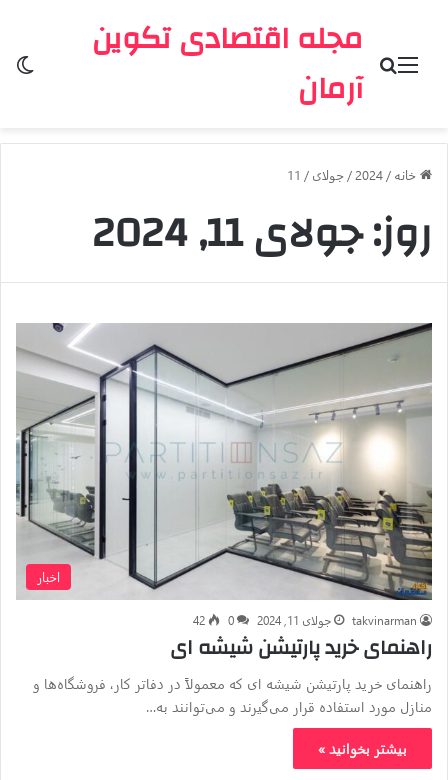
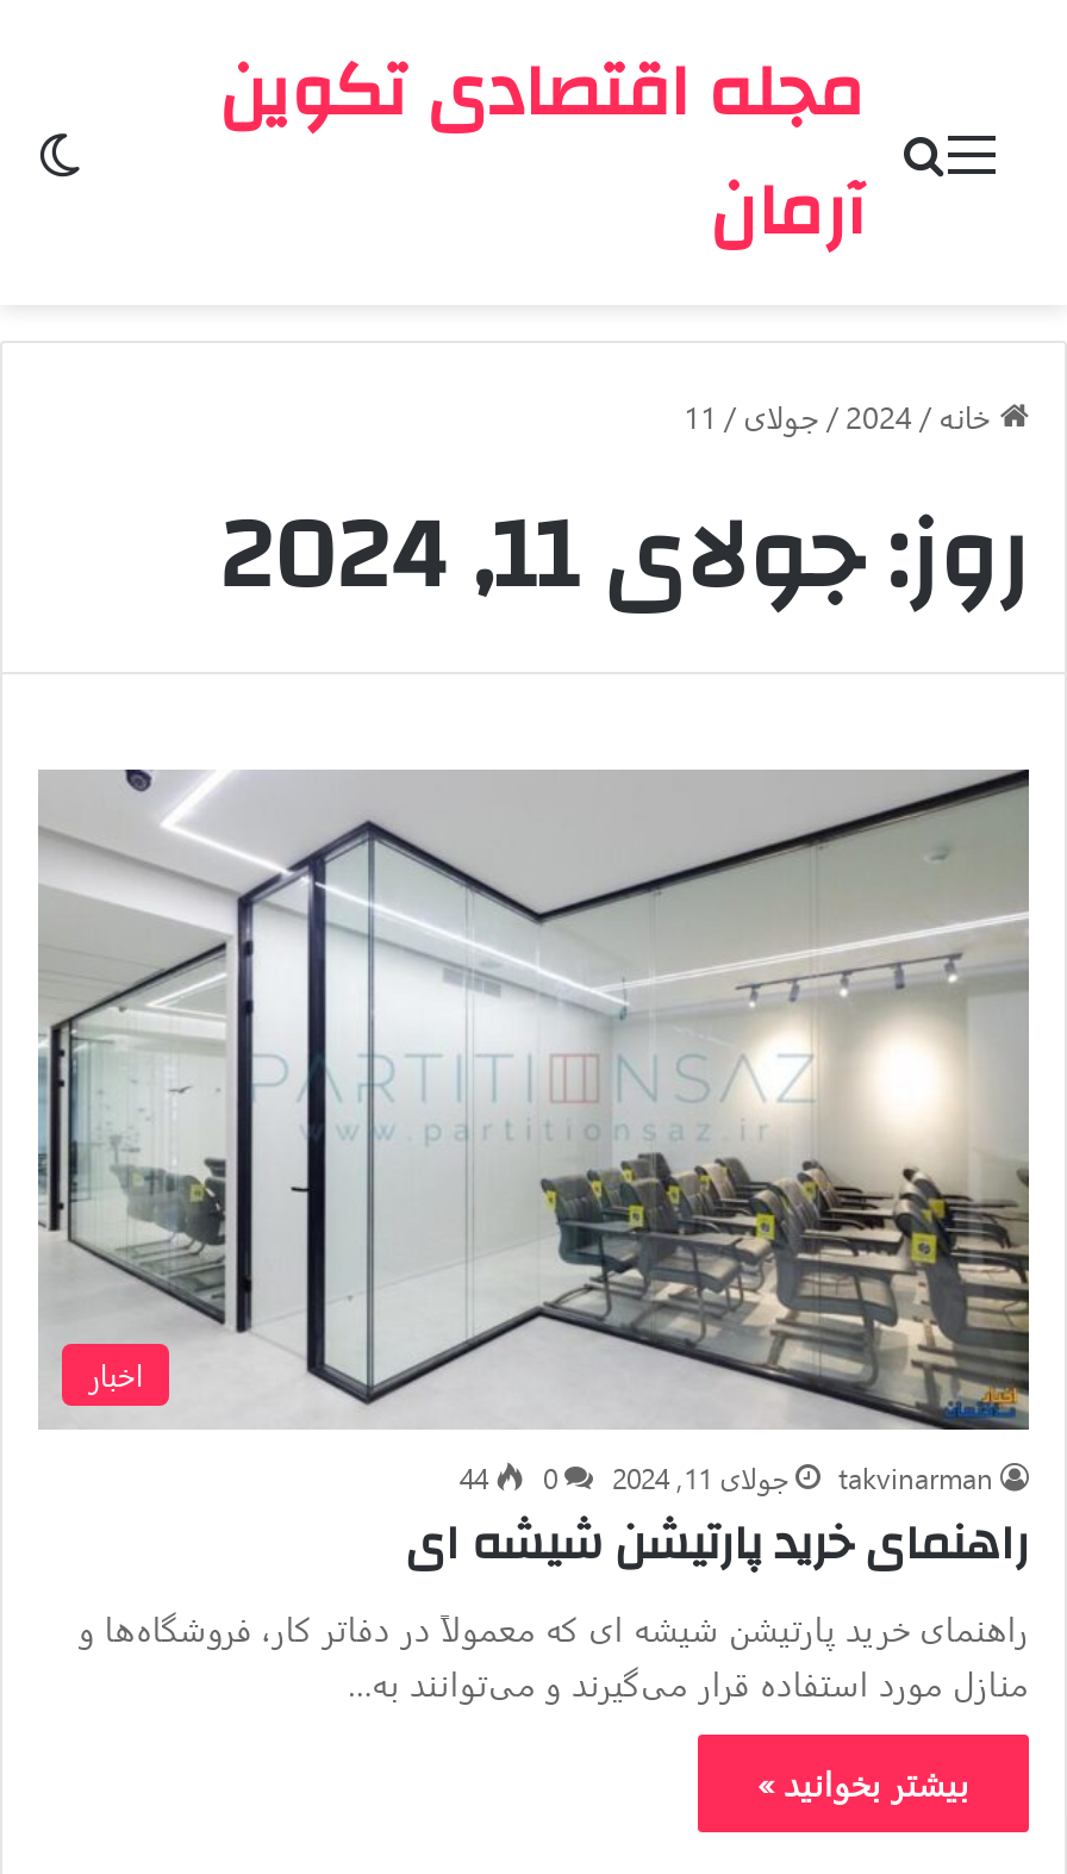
- 42 0
+ 44 0
